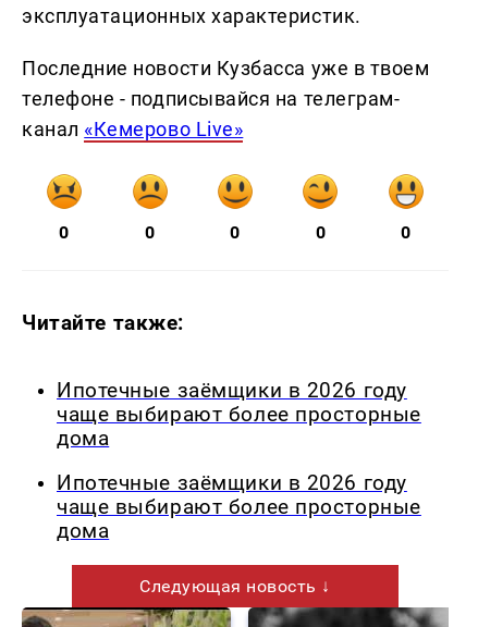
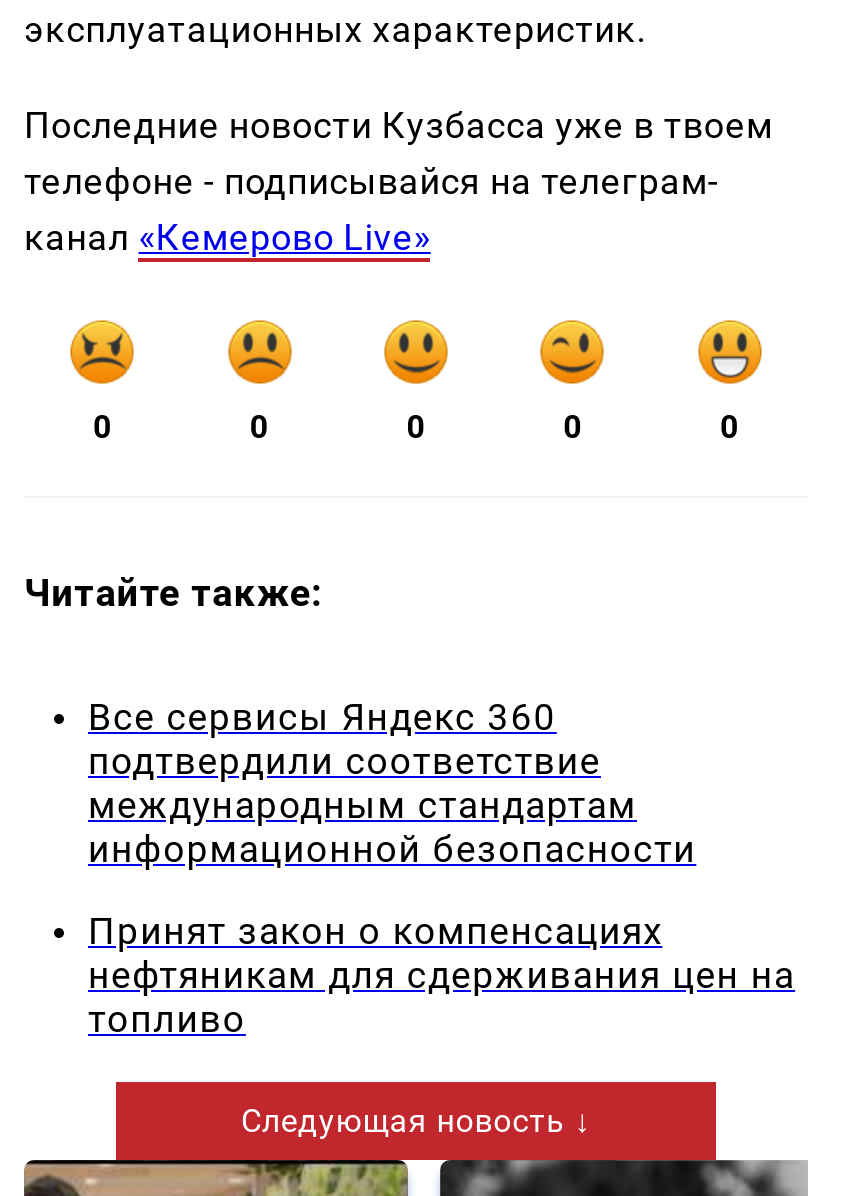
- Ипотечные заёмщики в 2026 году
- чаще выбирают более просторные
- дома
+ Все сервисы Яндекс 360
+ подтвердили соответствие
+ международным стандартам
+ информационной безопасности

- Ипотечные заёмщики в 2026 году
- чаще выбирают более просторные
- дома
+ Принят закон о компенсациях
+ нефтяникам для сдерживания цен на
+ топливо
